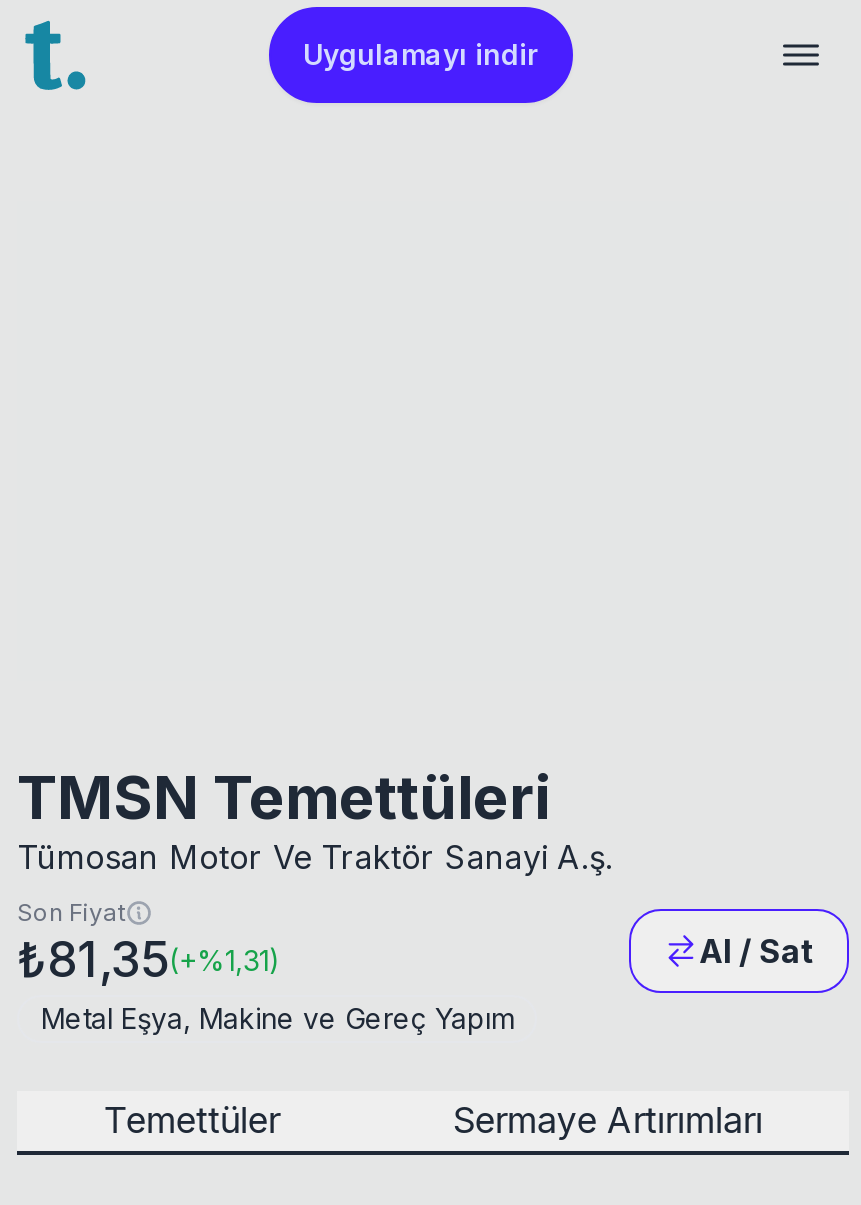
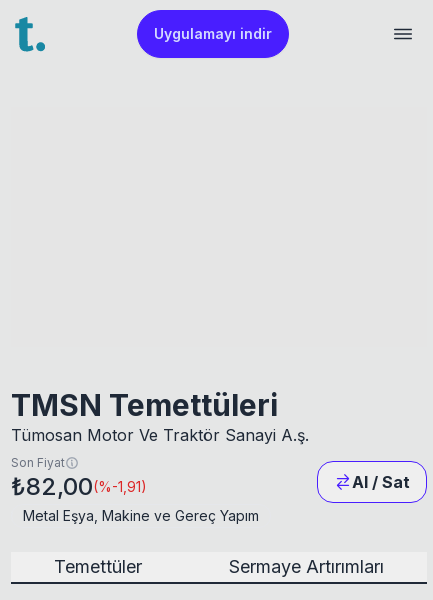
- ₺81,35(+%1,31)
+ ₺82,00(%-1,91)
